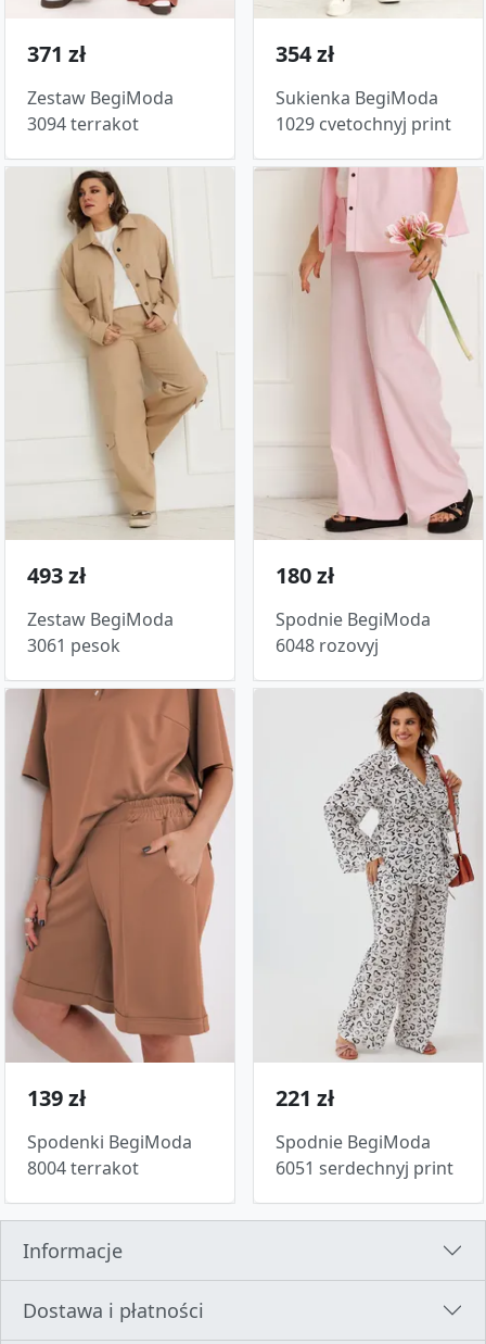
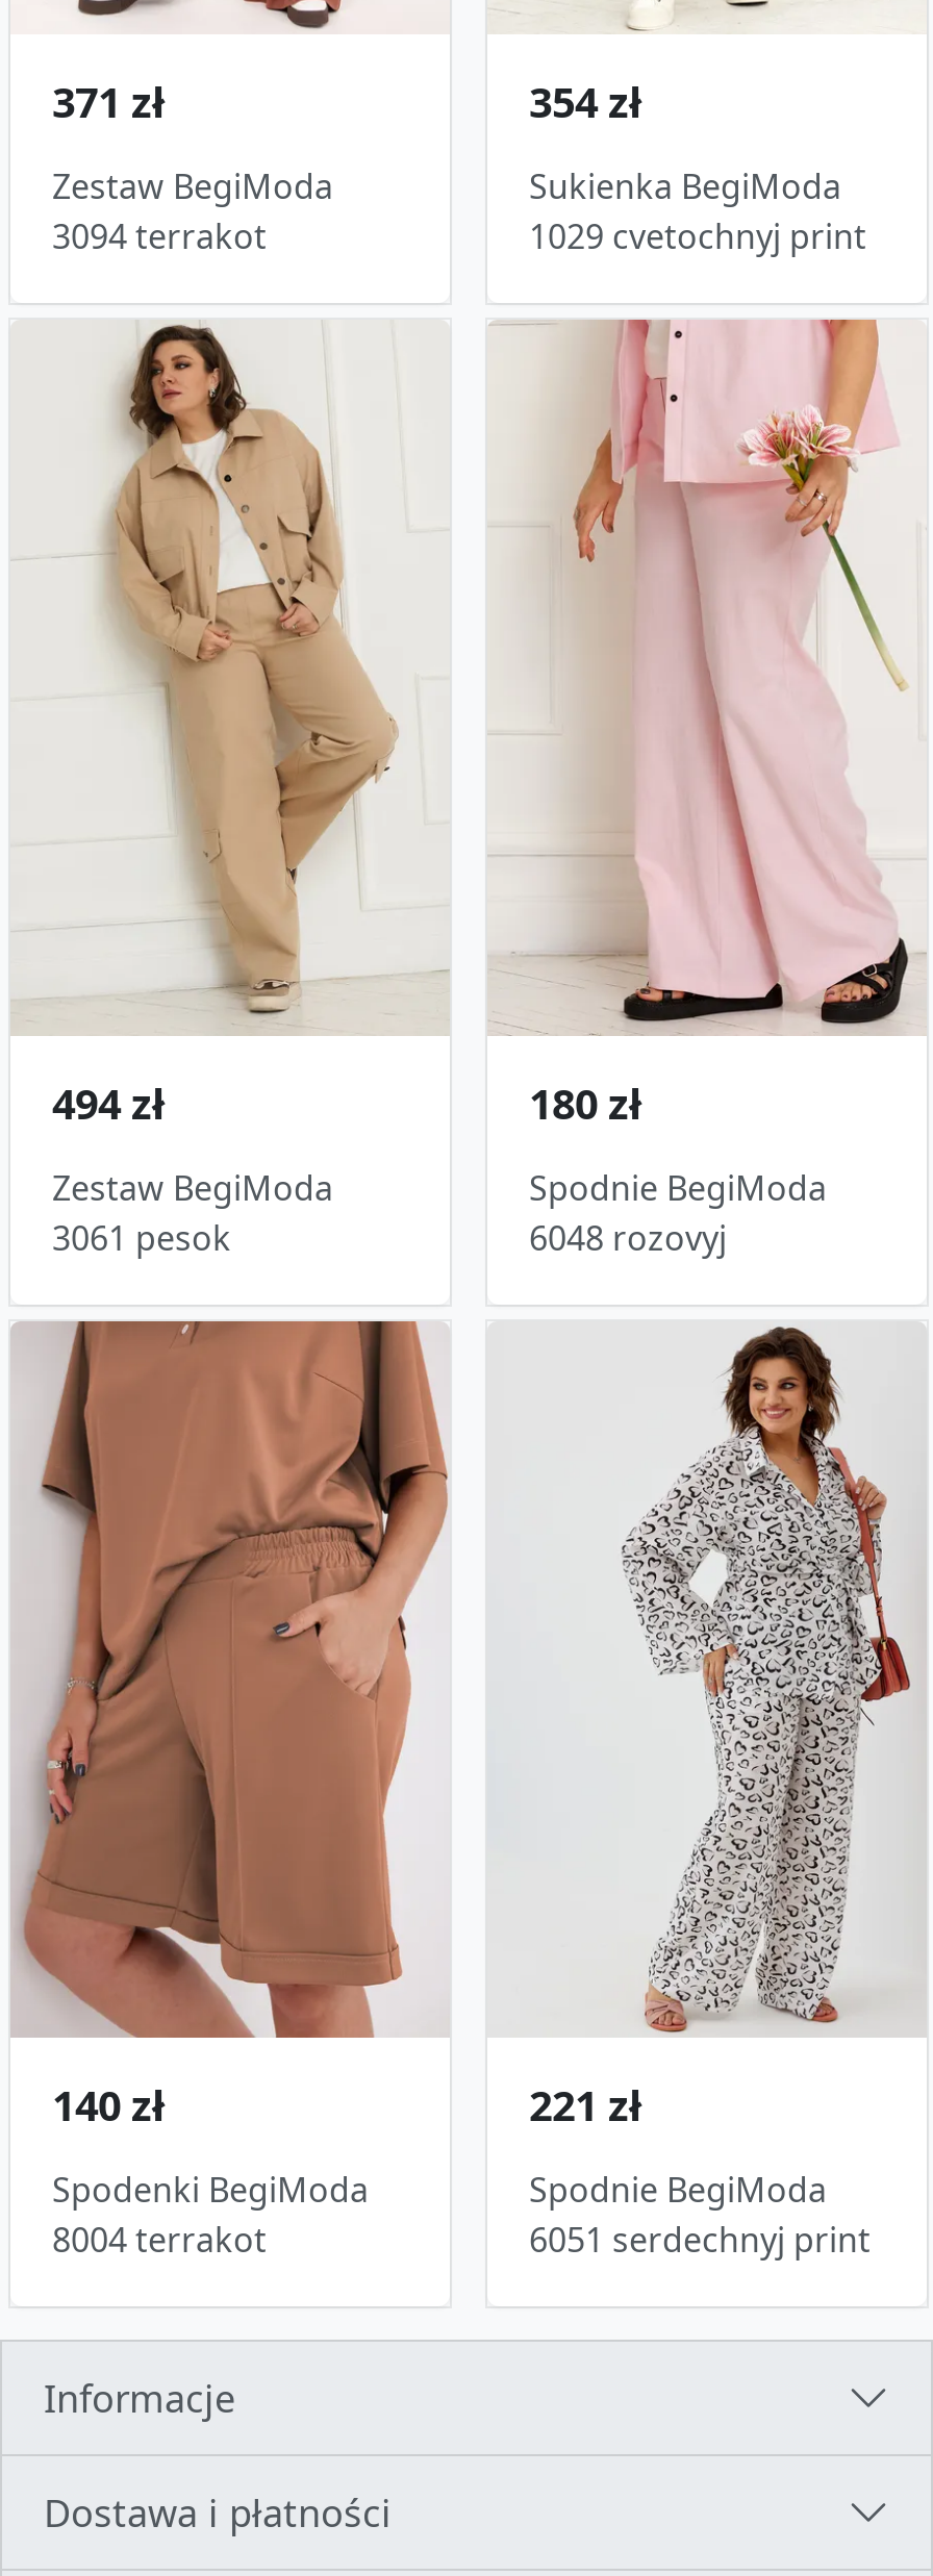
- 493 zł
+ 494 zł

- 139 zł
+ 140 zł
